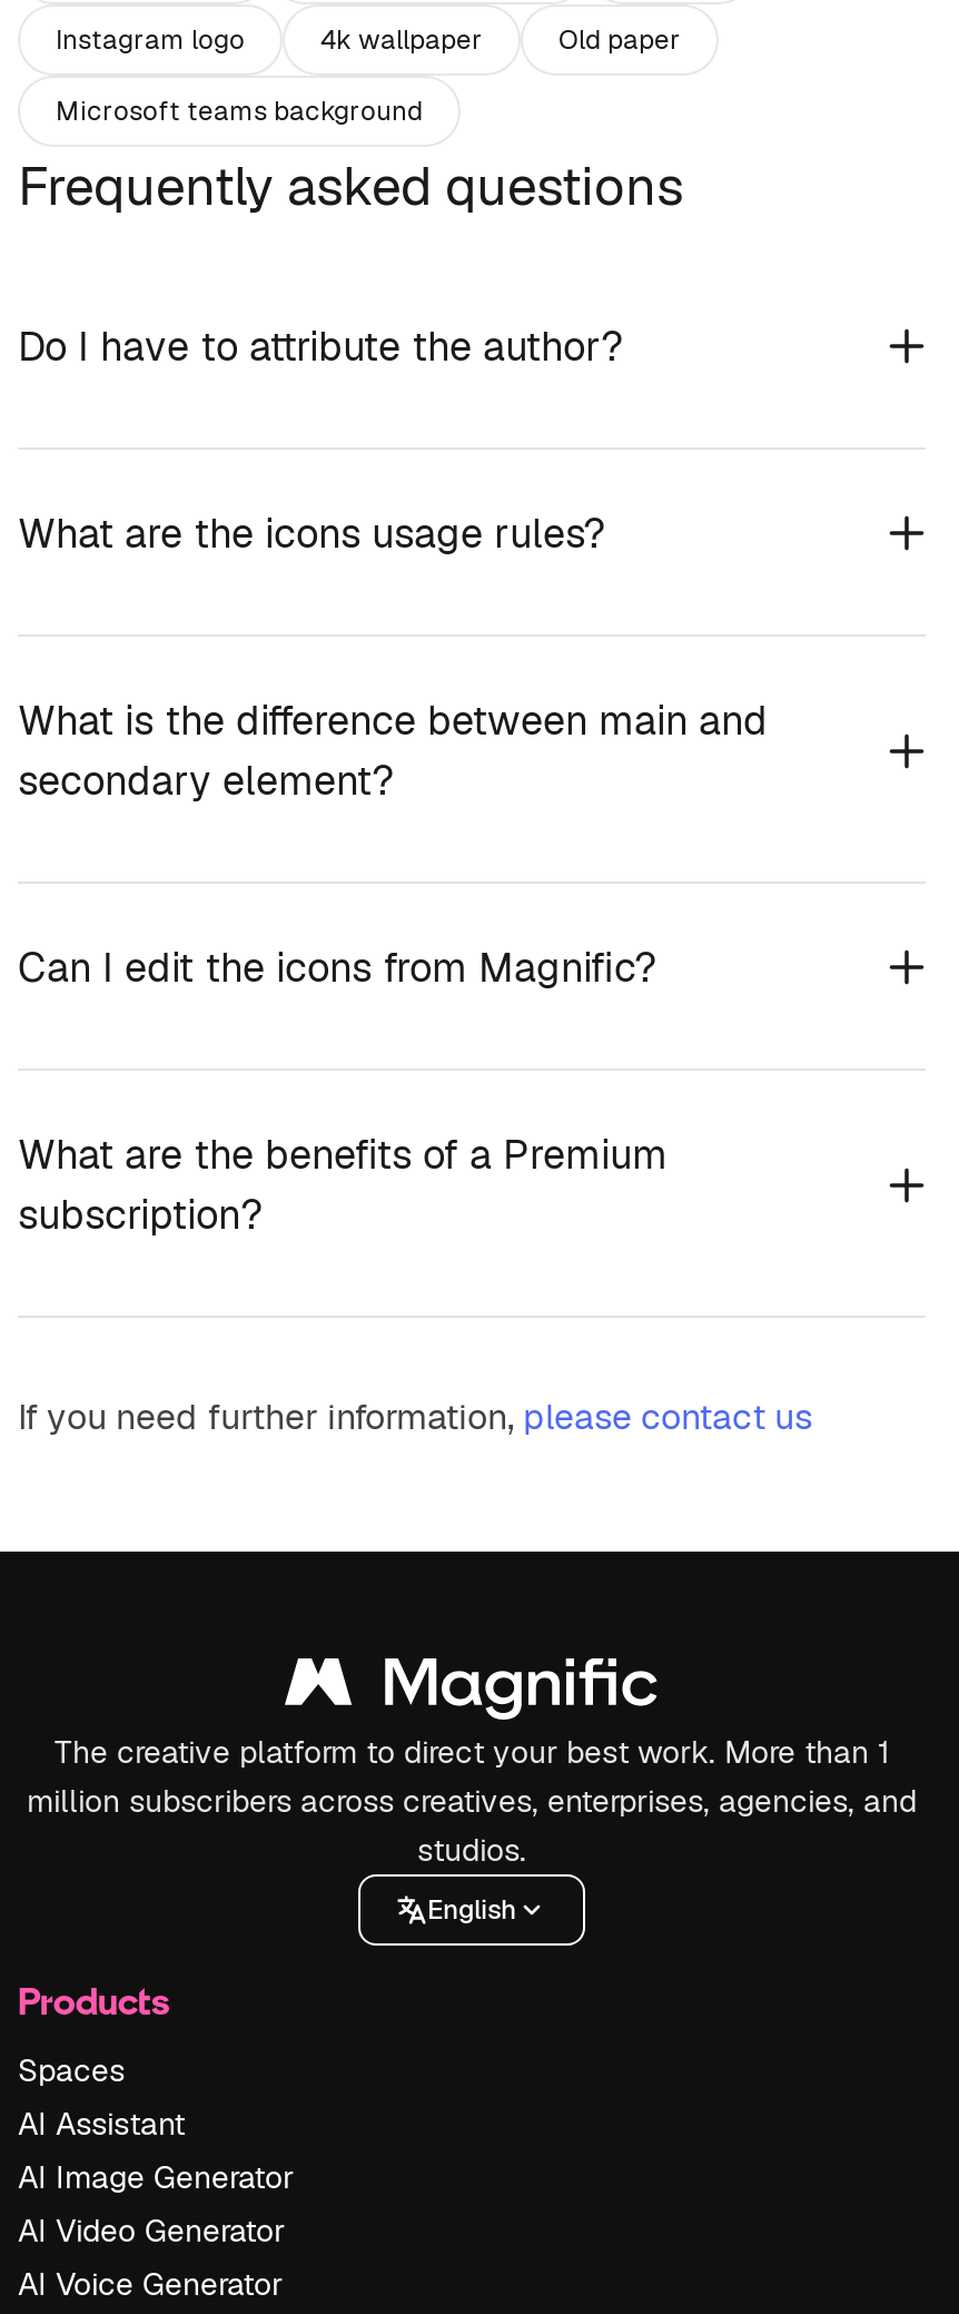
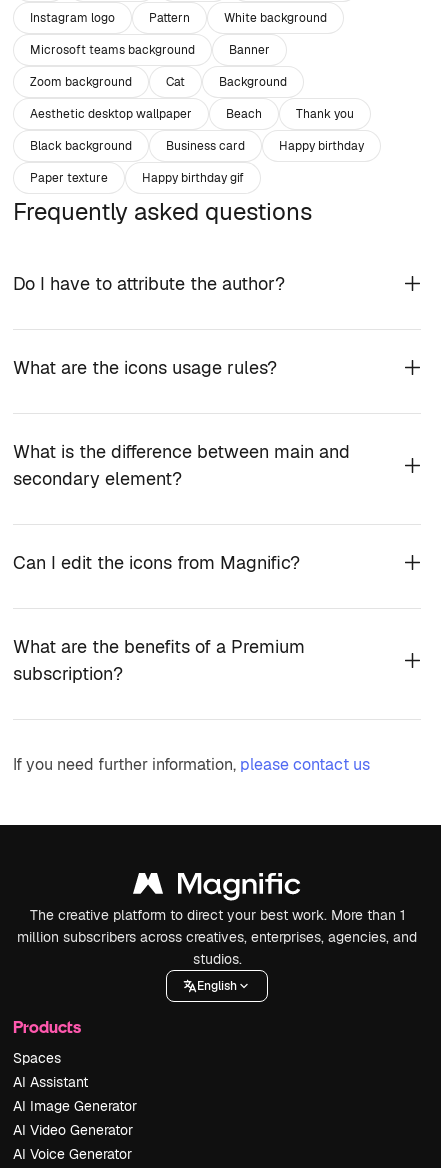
- 4k wallpaper
- Old paper
+ Pattern
+ White background

+ Banner
+ Zoom background
+ Cat
+ Background
+ Aesthetic desktop wallpaper
+ Beach
+ Thank you
+ Black background
+ Business card
+ Happy birthday
+ Paper texture
+ Happy birthday gif
